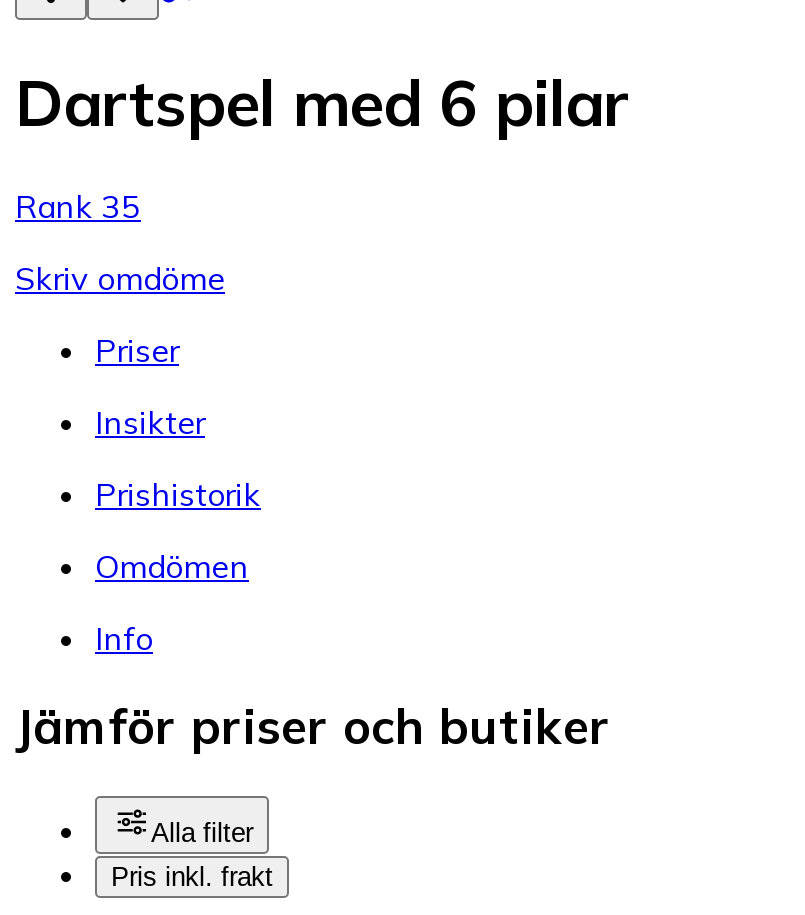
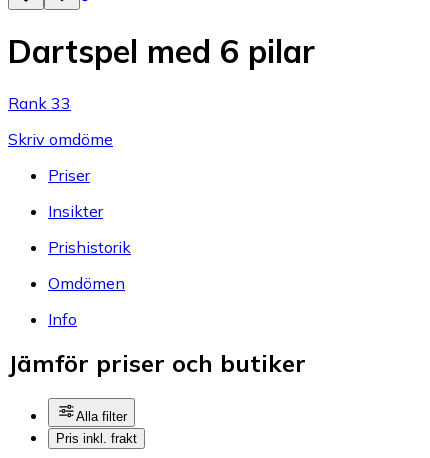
- Rank 35
+ Rank 33
